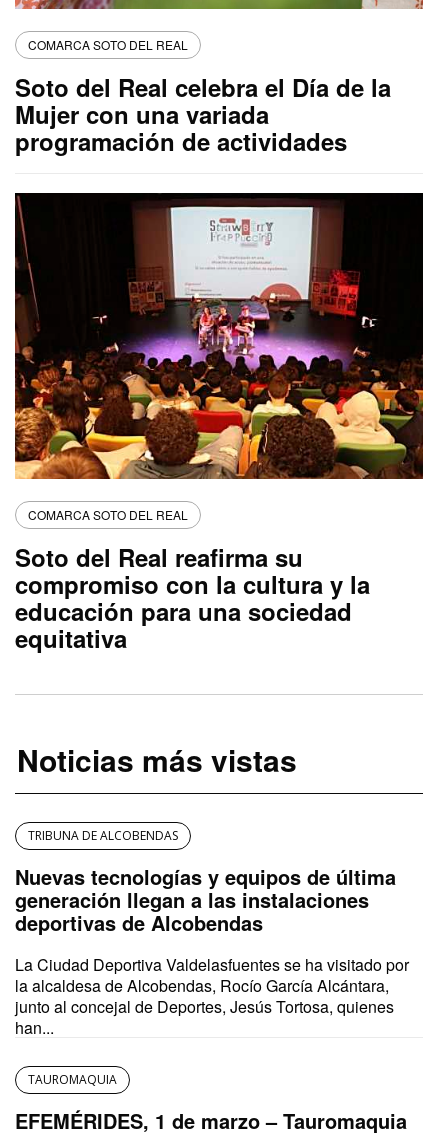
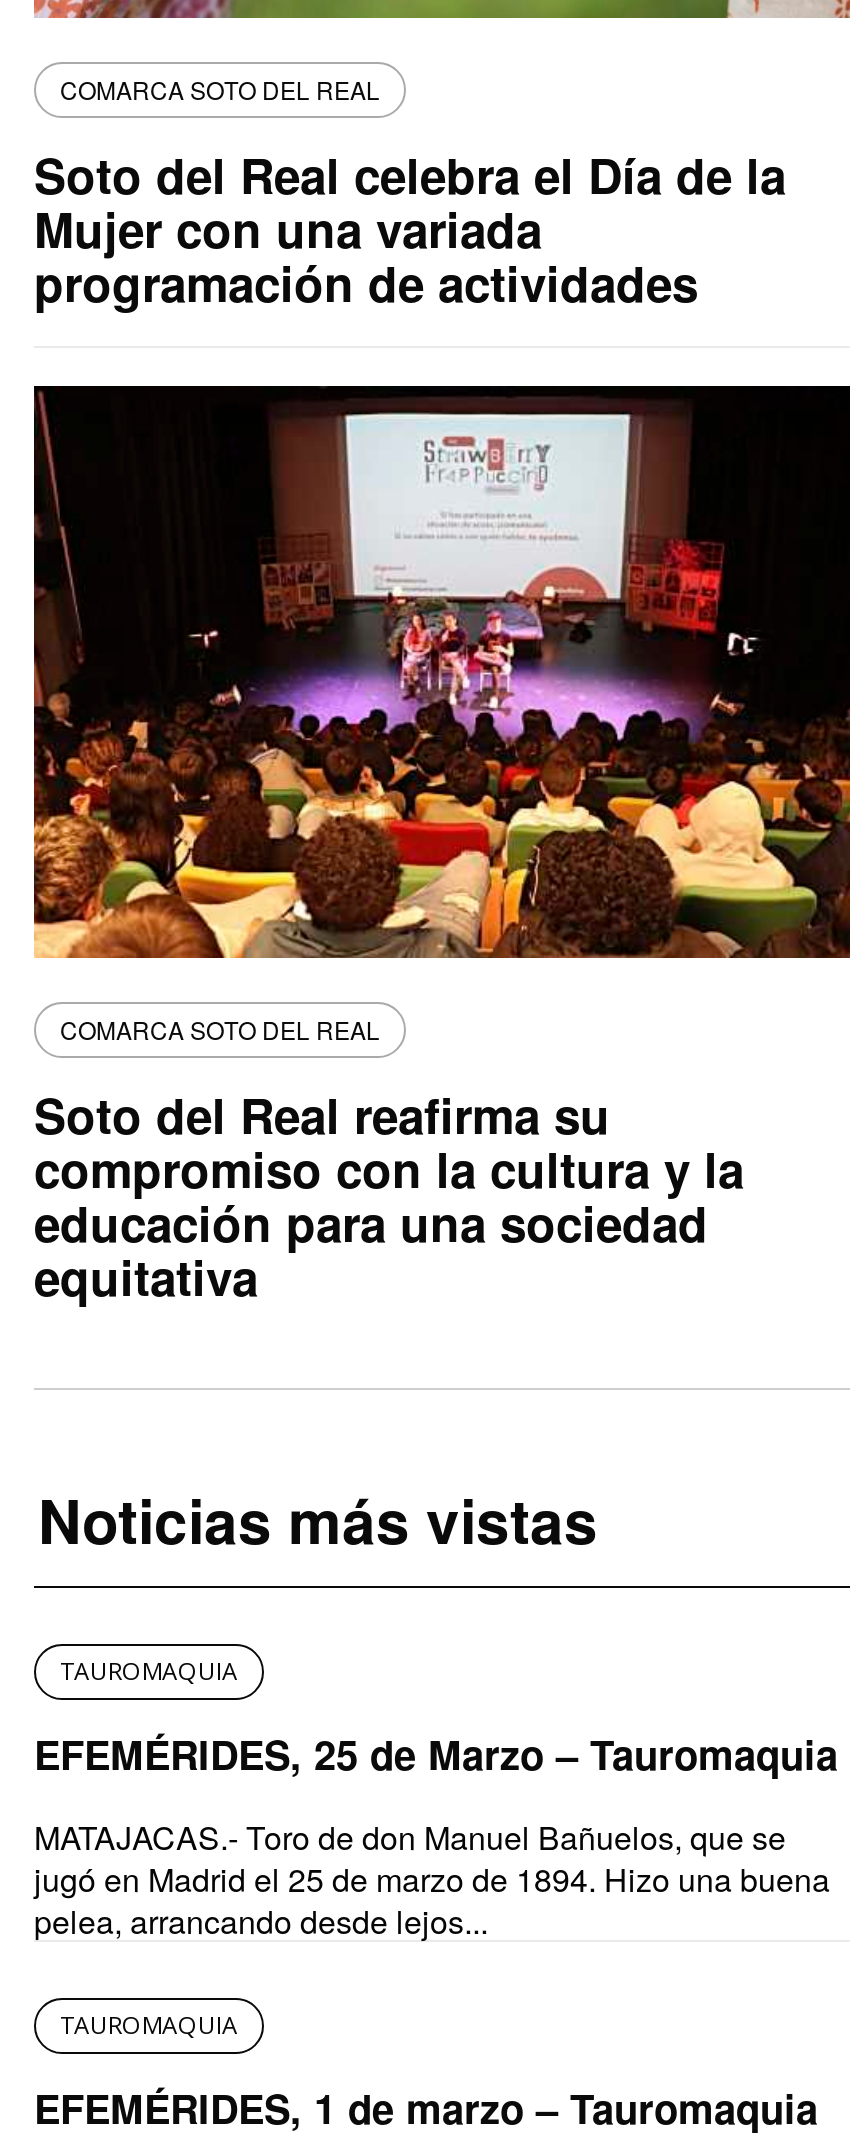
- TRIBUNA DE ALCOBENDAS
+ TAUROMAQUIA

- Nuevas tecnologías y equipos de última
- generación llegan a las instalaciones
- deportivas de Alcobendas
+ EFEMÉRIDES, 25 de Marzo – Tauromaquia

- La Ciudad Deportiva Valdelasfuentes se ha visitado por
- la alcaldesa de Alcobendas, Rocío García Alcántara,
- junto al concejal de Deportes, Jesús Tortosa, quienes
- han...
+ MATAJACAS.- Toro de don Manuel Bañuelos, que se
+ jugó en Madrid el 25 de marzo de 1894. Hizo una buena
+ pelea, arrancando desde lejos...
